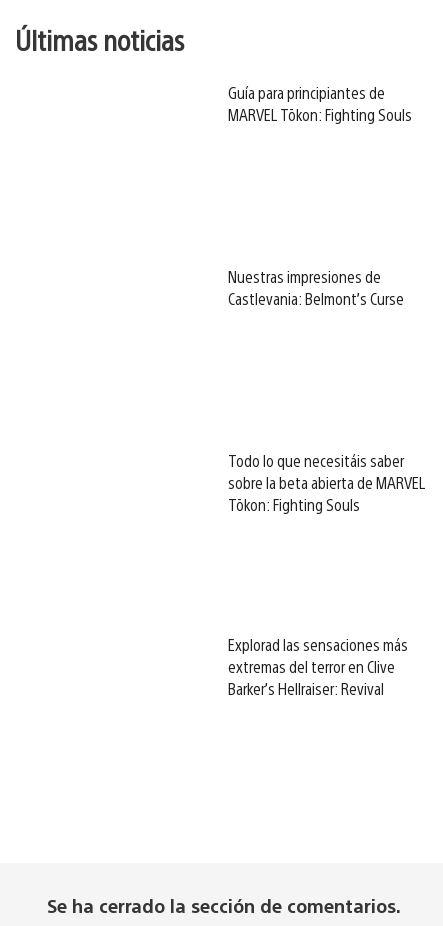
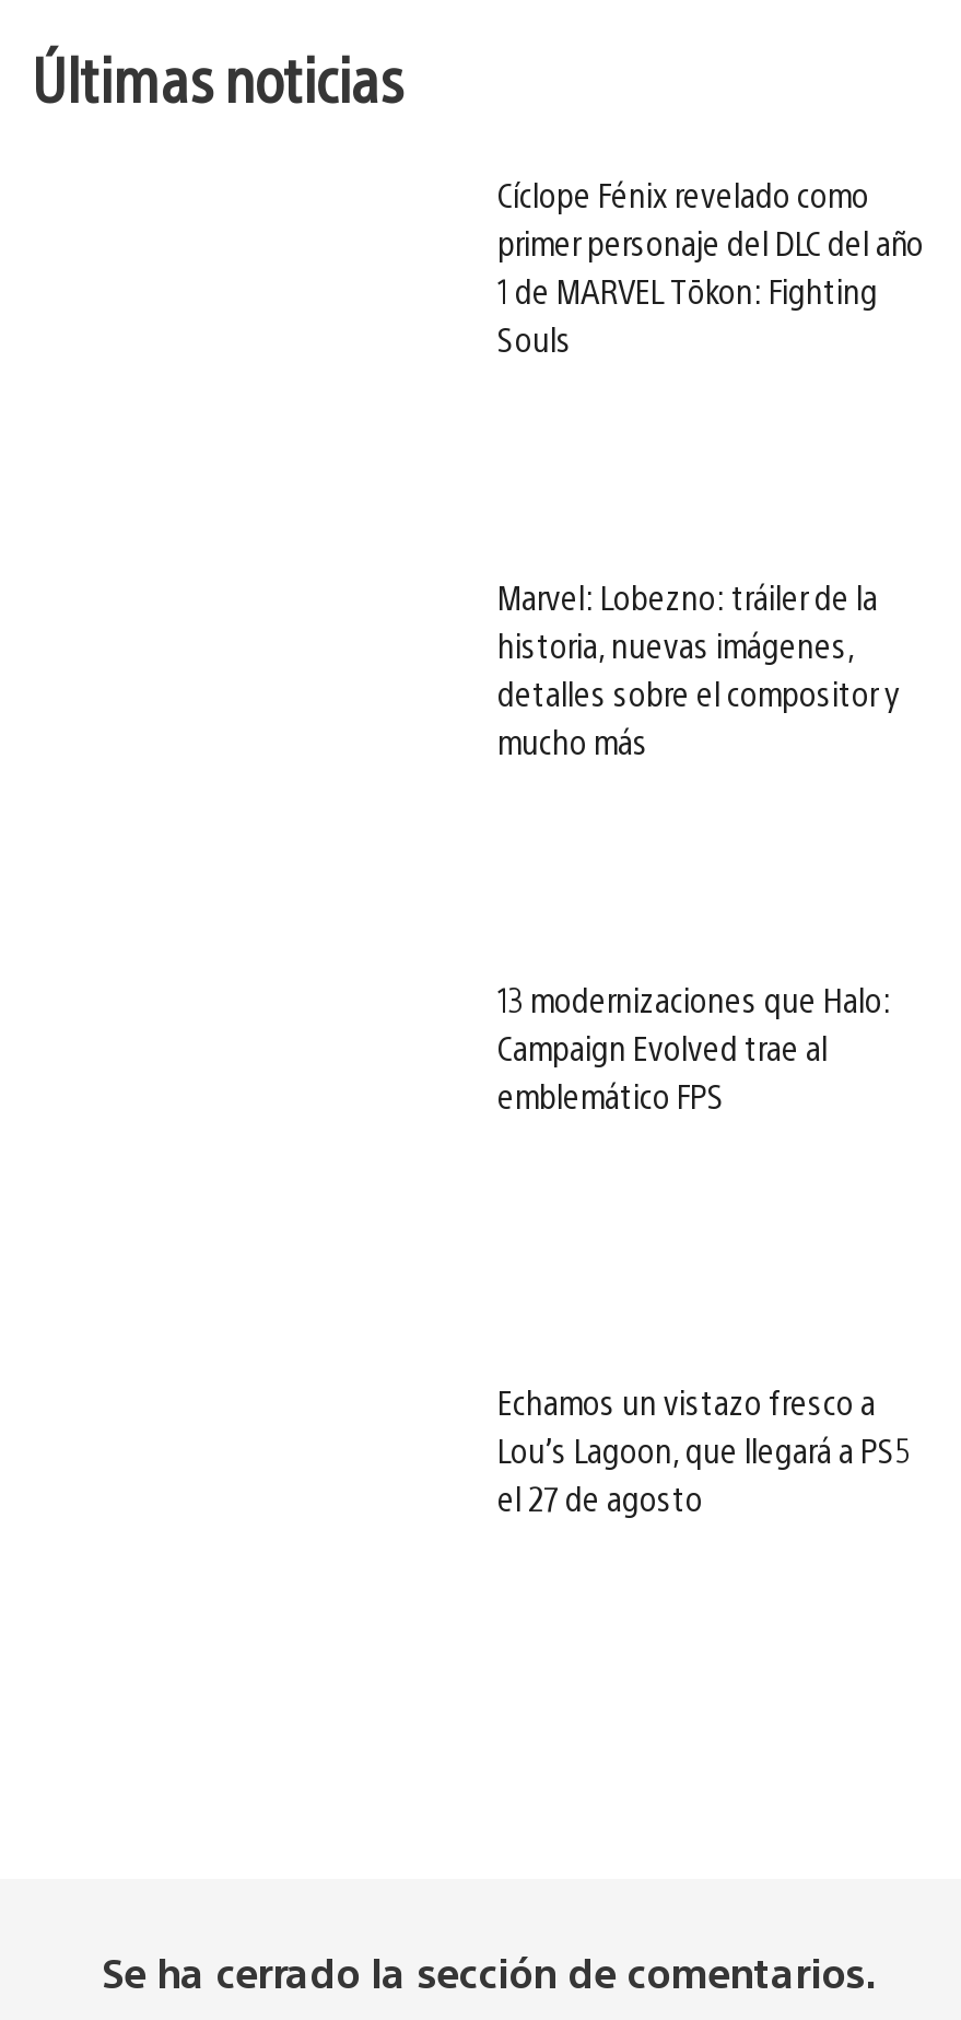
- Guía para principiantes de
- MARVEL Tōkon: Fighting Souls
+ Cíclope Fénix revelado como
+ primer personaje del DLC del año
+ 1 de MARVEL Tōkon: Fighting
+ Souls

- Nuestras impresiones de
- Castlevania: Belmont’s Curse
+ Marvel: Lobezno: tráiler de la
+ historia, nuevas imágenes,
+ detalles sobre el compositor y
+ mucho más

- Todo lo que necesitáis saber
- sobre la beta abierta de MARVEL
- Tōkon: Fighting Souls
+ 13 modernizaciones que Halo:
+ Campaign Evolved trae al
+ emblemático FPS

- Explorad las sensaciones más
- extremas del terror en Clive
- Barker’s Hellraiser: Revival
+ Echamos un vistazo fresco a
+ Lou’s Lagoon, que llegará a PS5
+ el 27 de agosto
